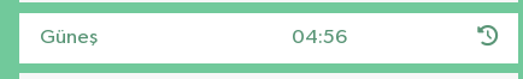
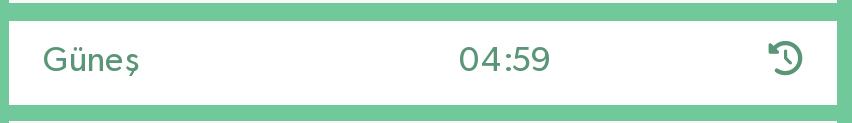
- 04:56
+ 04:59
